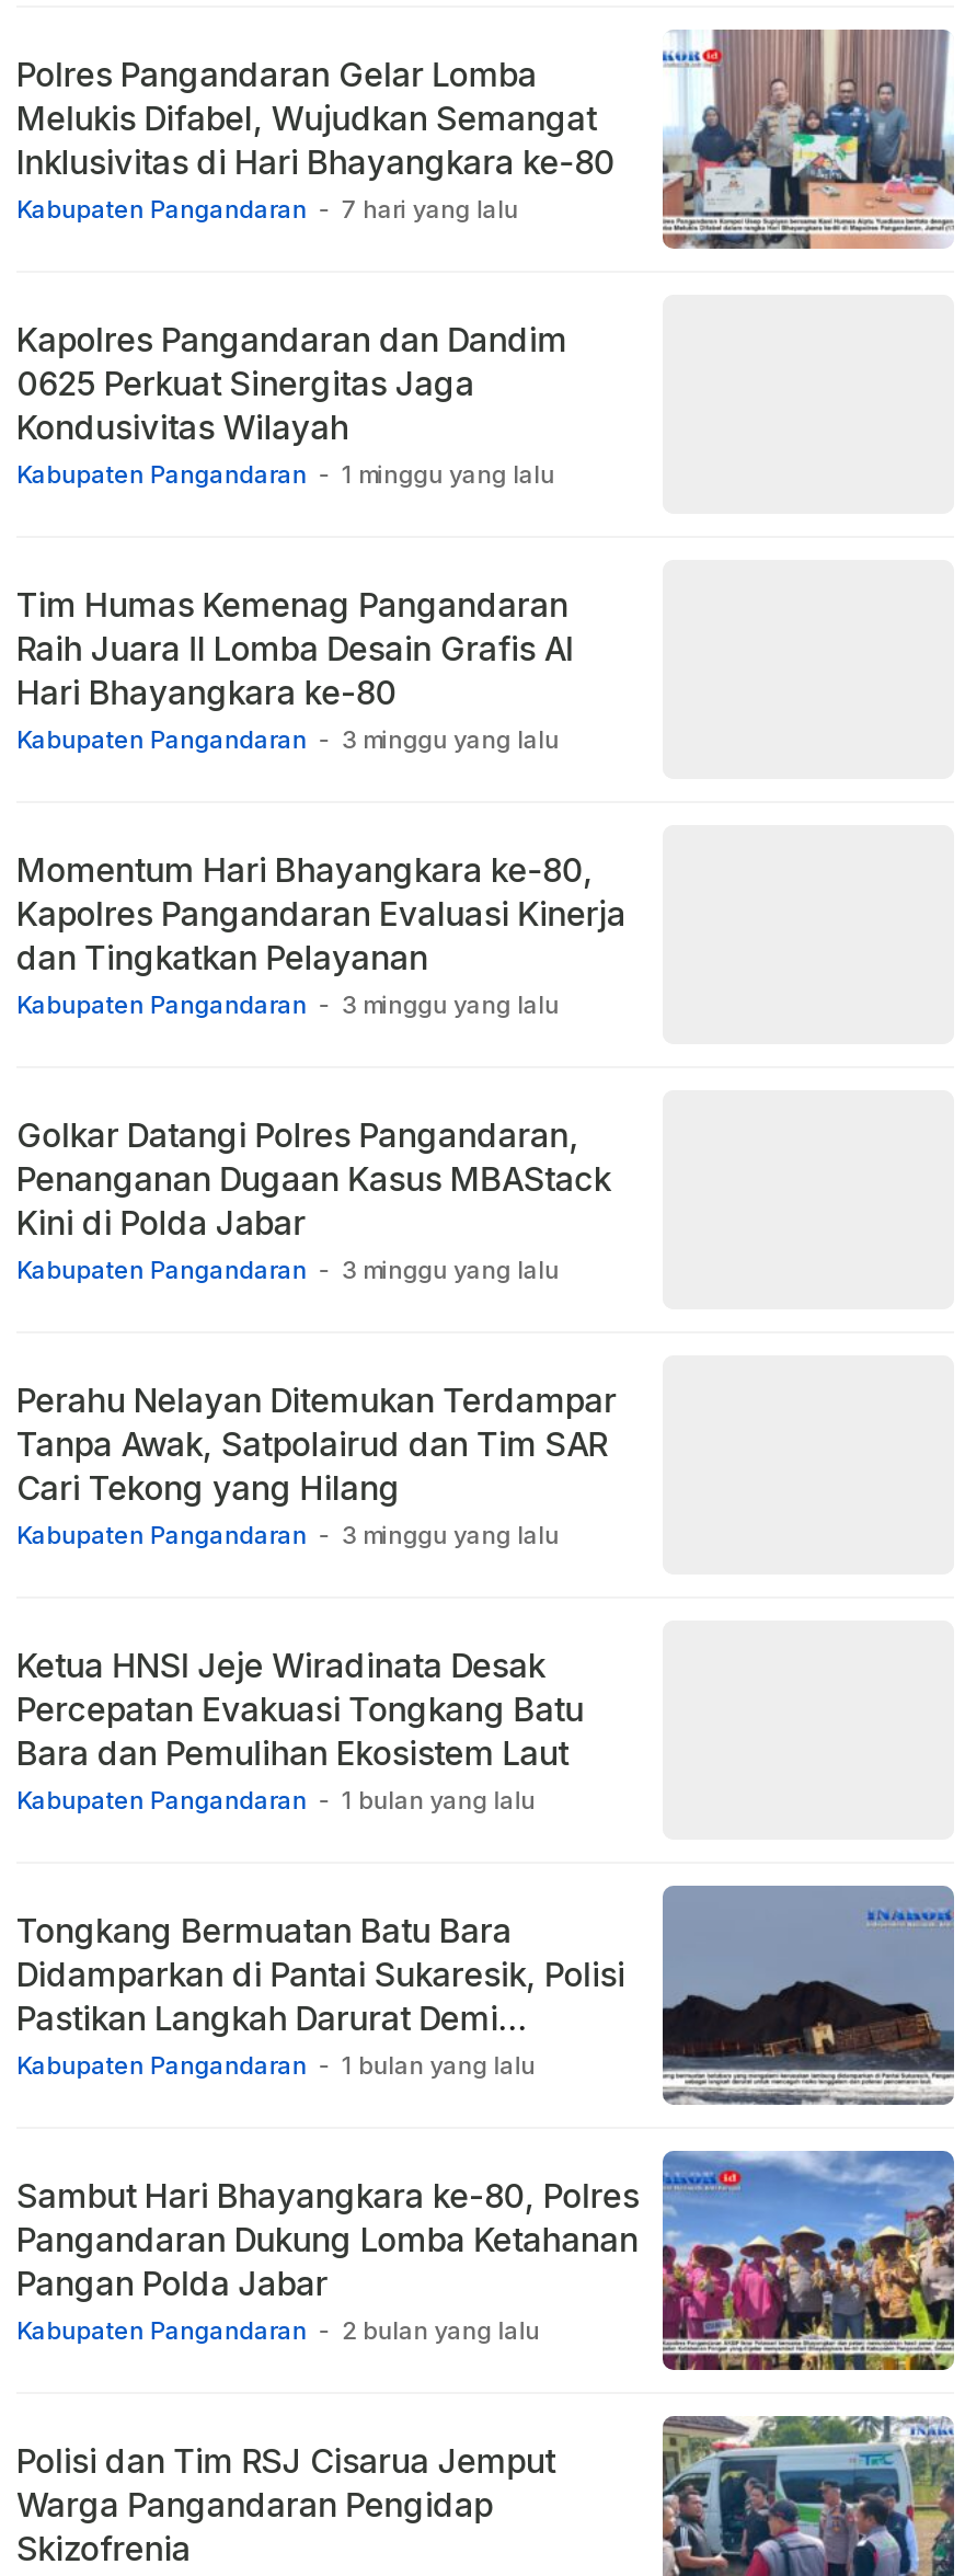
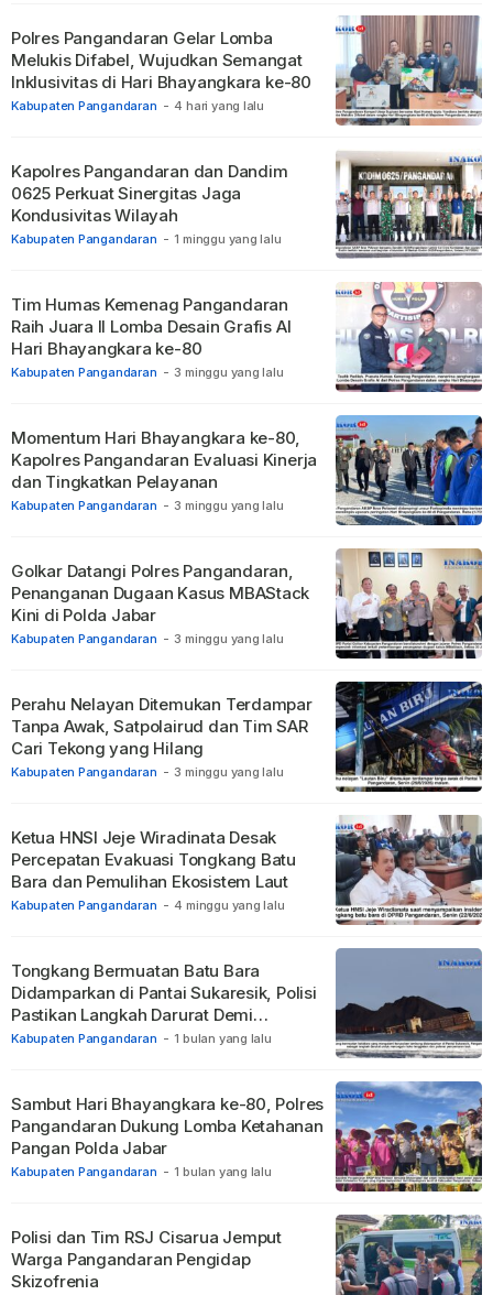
- Kabupaten Pangandaran - 7 hari yang lalu
+ Kabupaten Pangandaran - 4 hari yang lalu

+ [image]

+ [image]

+ [image]

+ [image]

+ [image]

+ [image]

- Kabupaten Pangandaran - 1 bulan yang lalu
+ Kabupaten Pangandaran - 4 minggu yang lalu

- Kabupaten Pangandaran - 2 bulan yang lalu
+ Kabupaten Pangandaran - 1 bulan yang lalu
